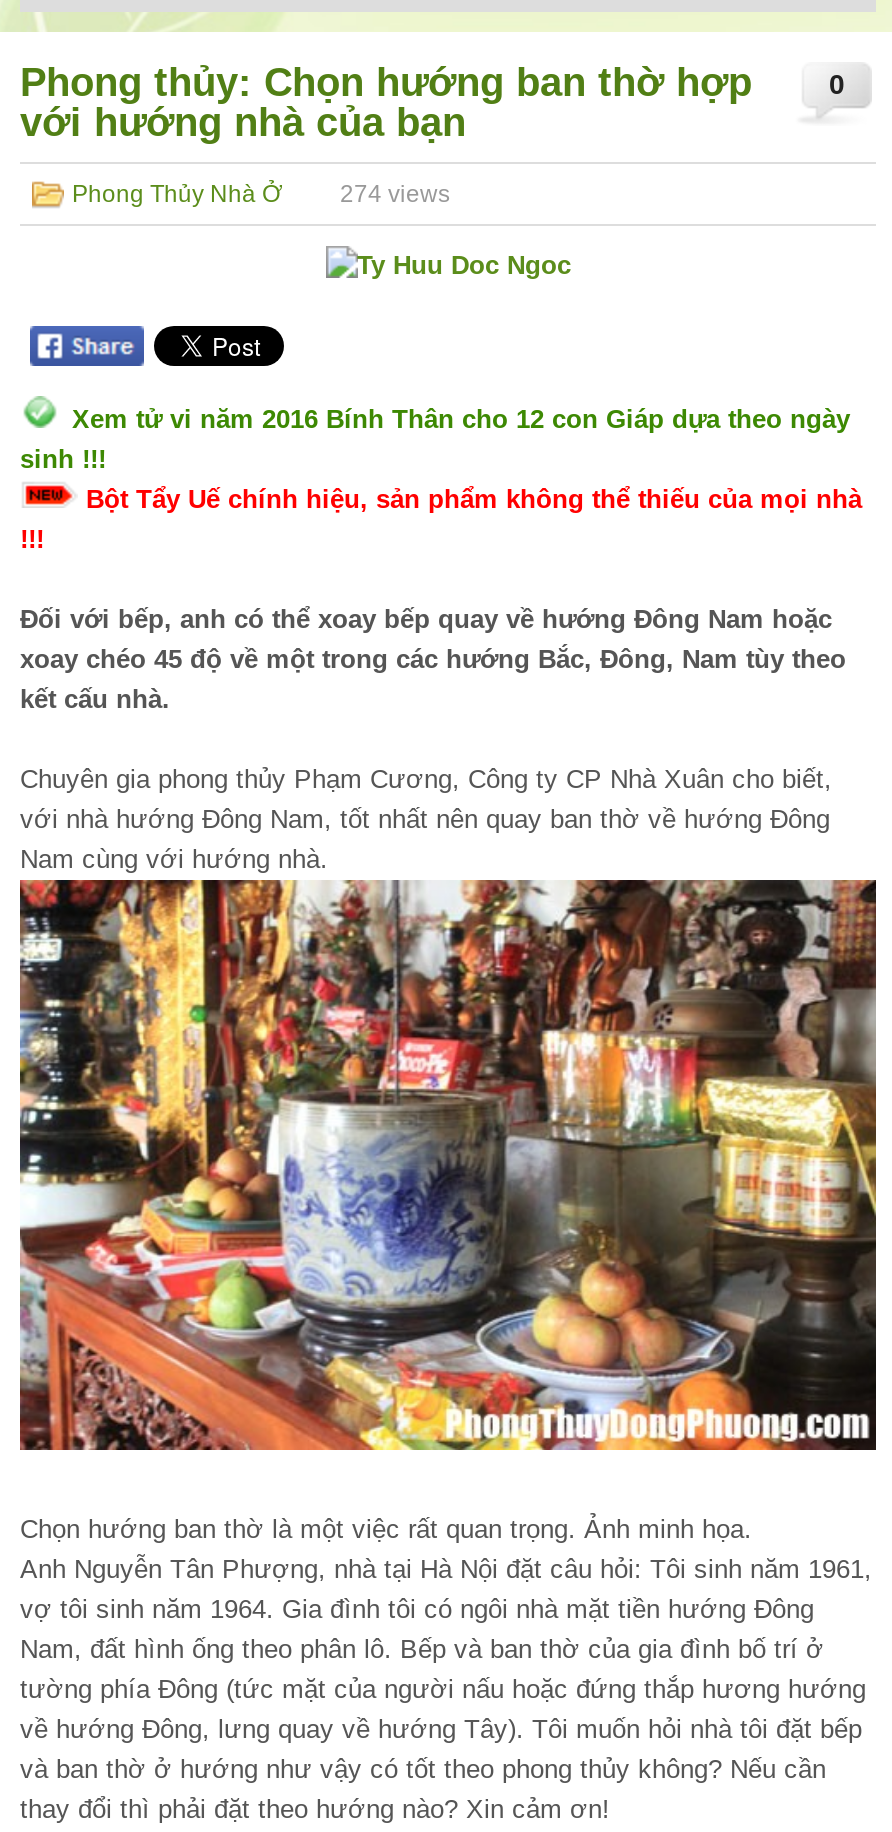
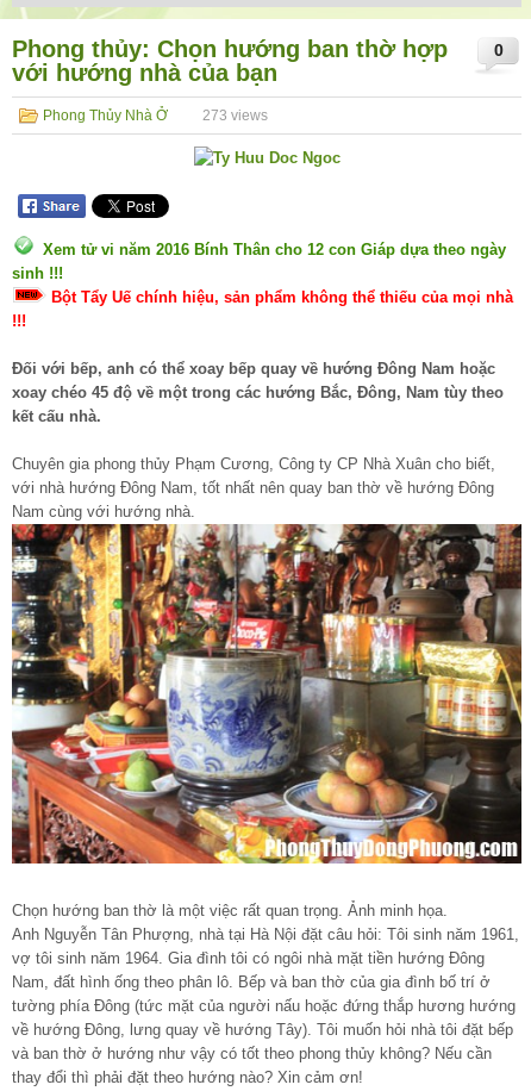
- 274 views
+ 273 views
